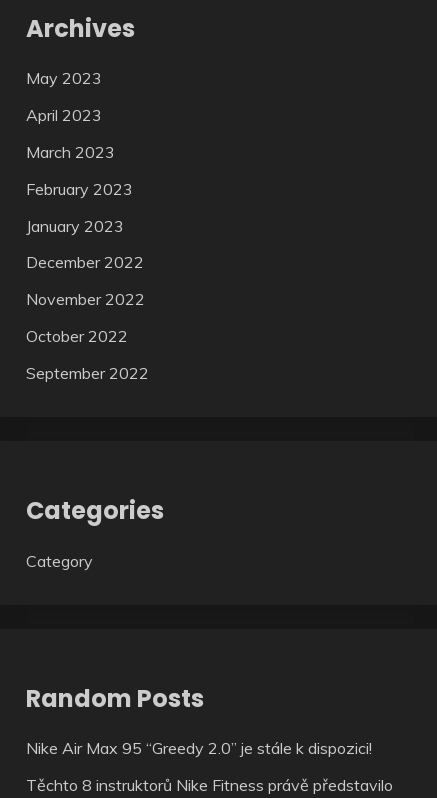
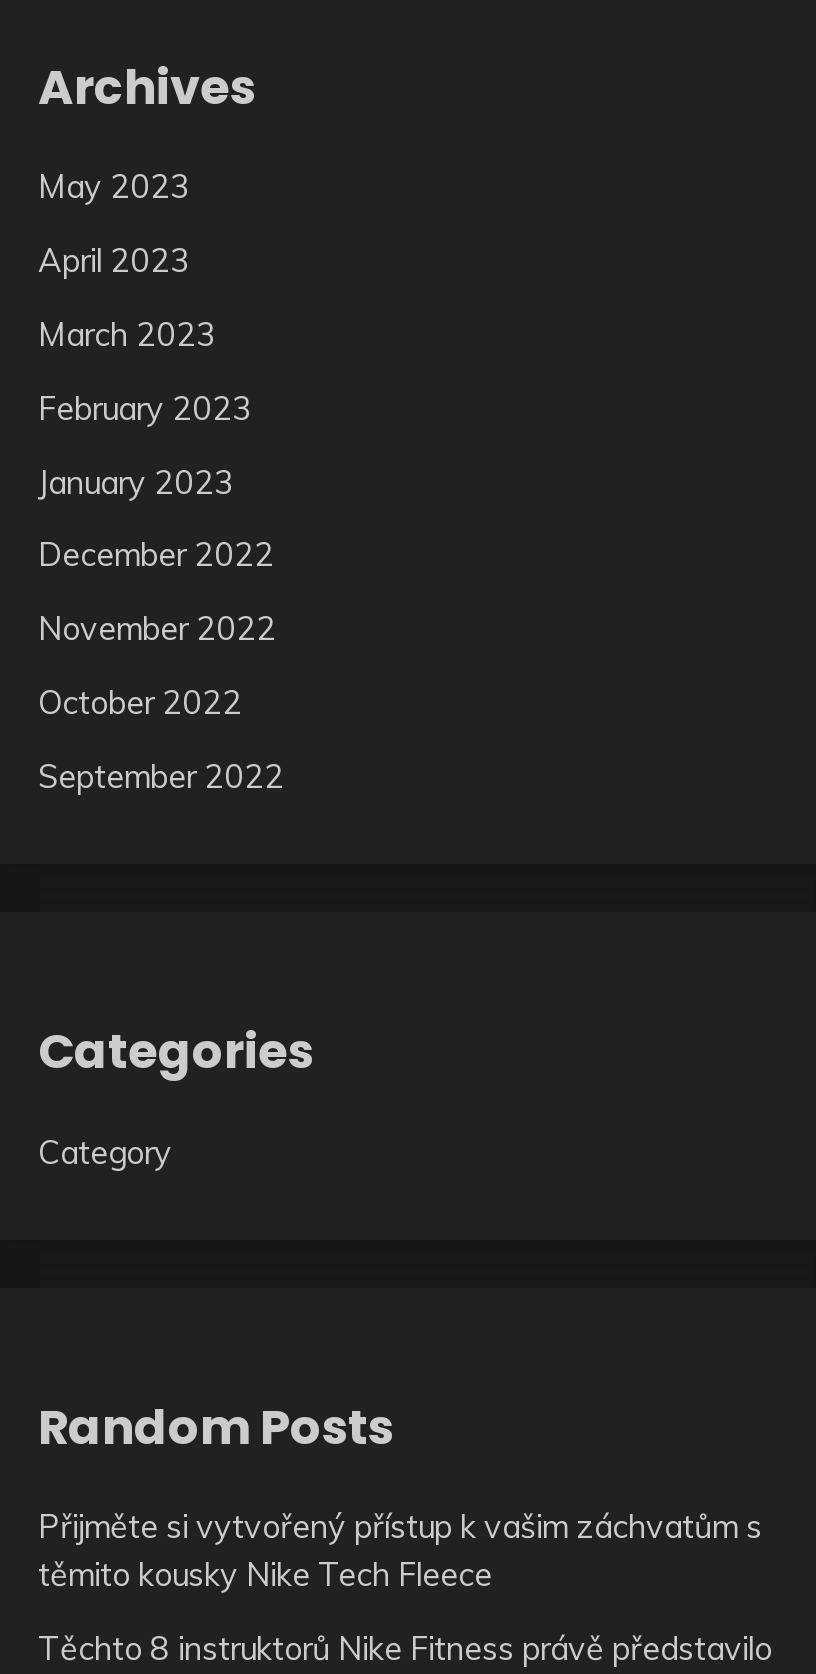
- Nike Air Max 95 “Greedy 2.0” je stále k dispozici!
+ Přijměte si vytvořený přístup k vašim záchvatům s
+ těmito kousky Nike Tech Fleece
